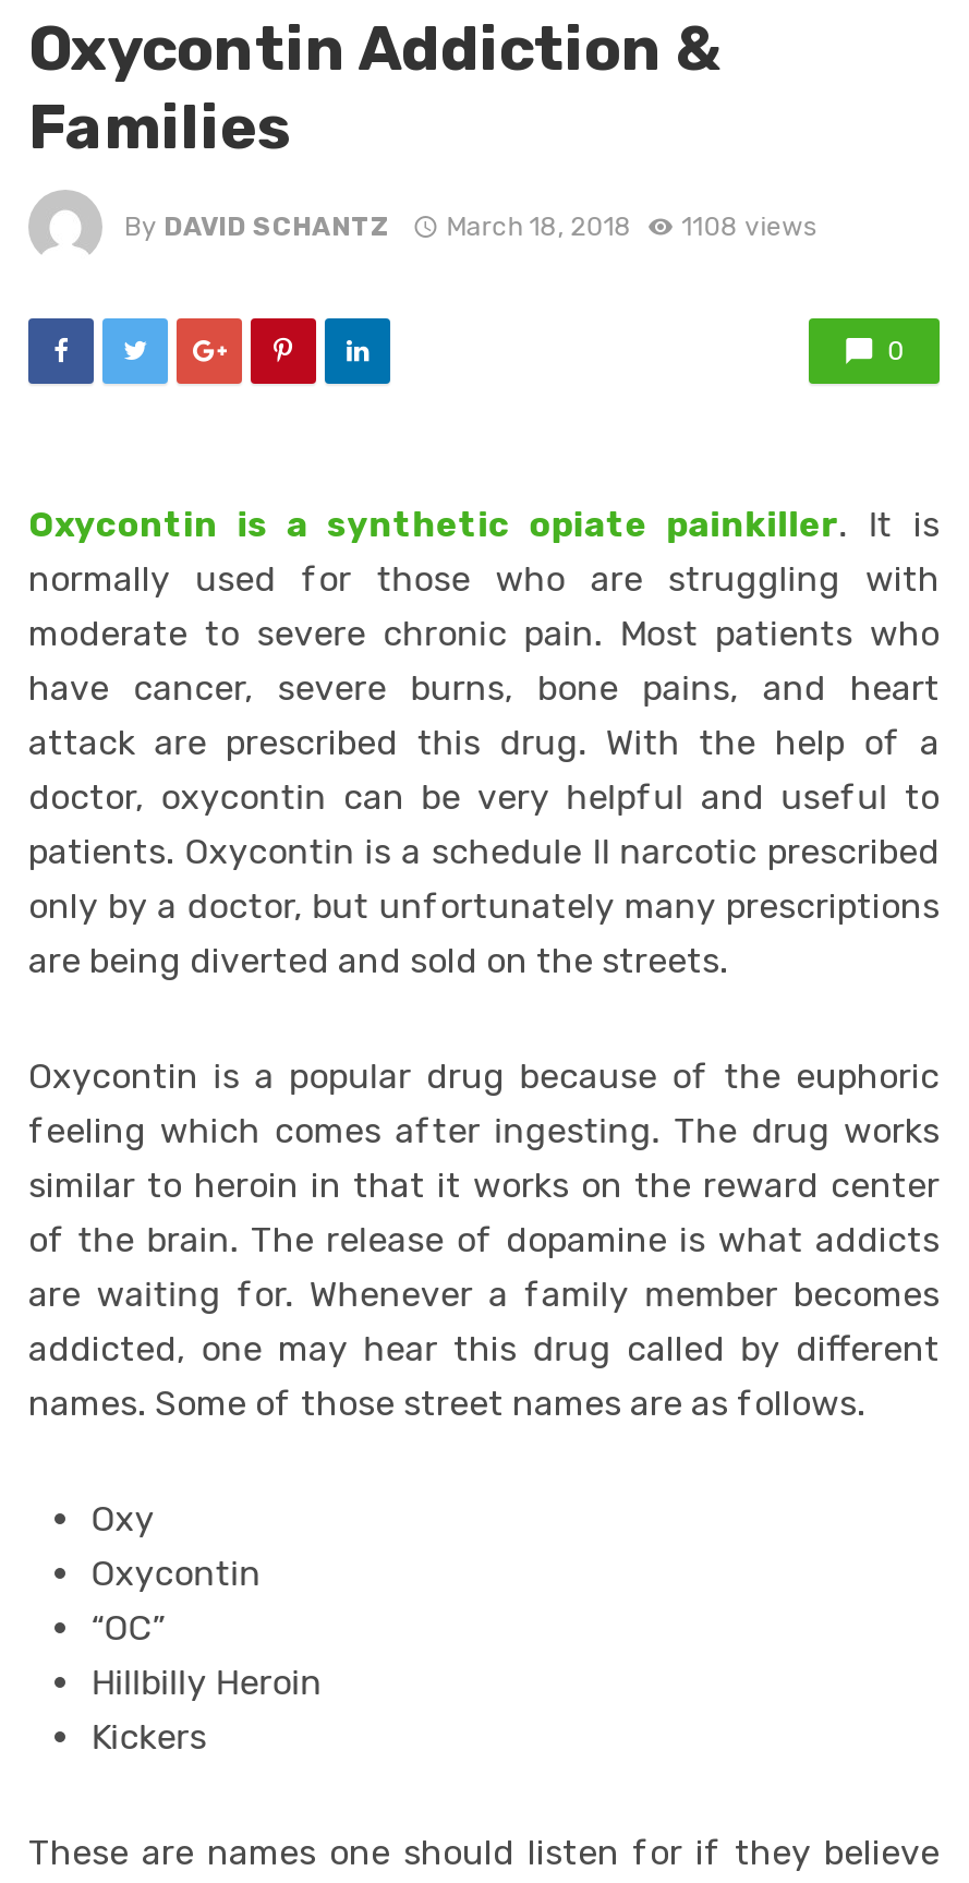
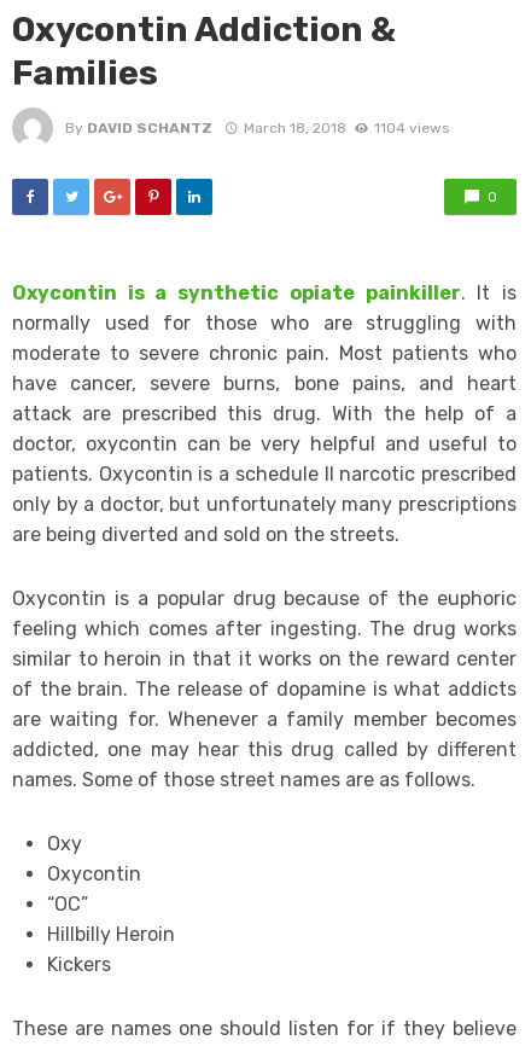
- By DAVID SCHANTZ March 18, 2018 1108 views
+ By DAVID SCHANTZ March 18, 2018 1104 views
